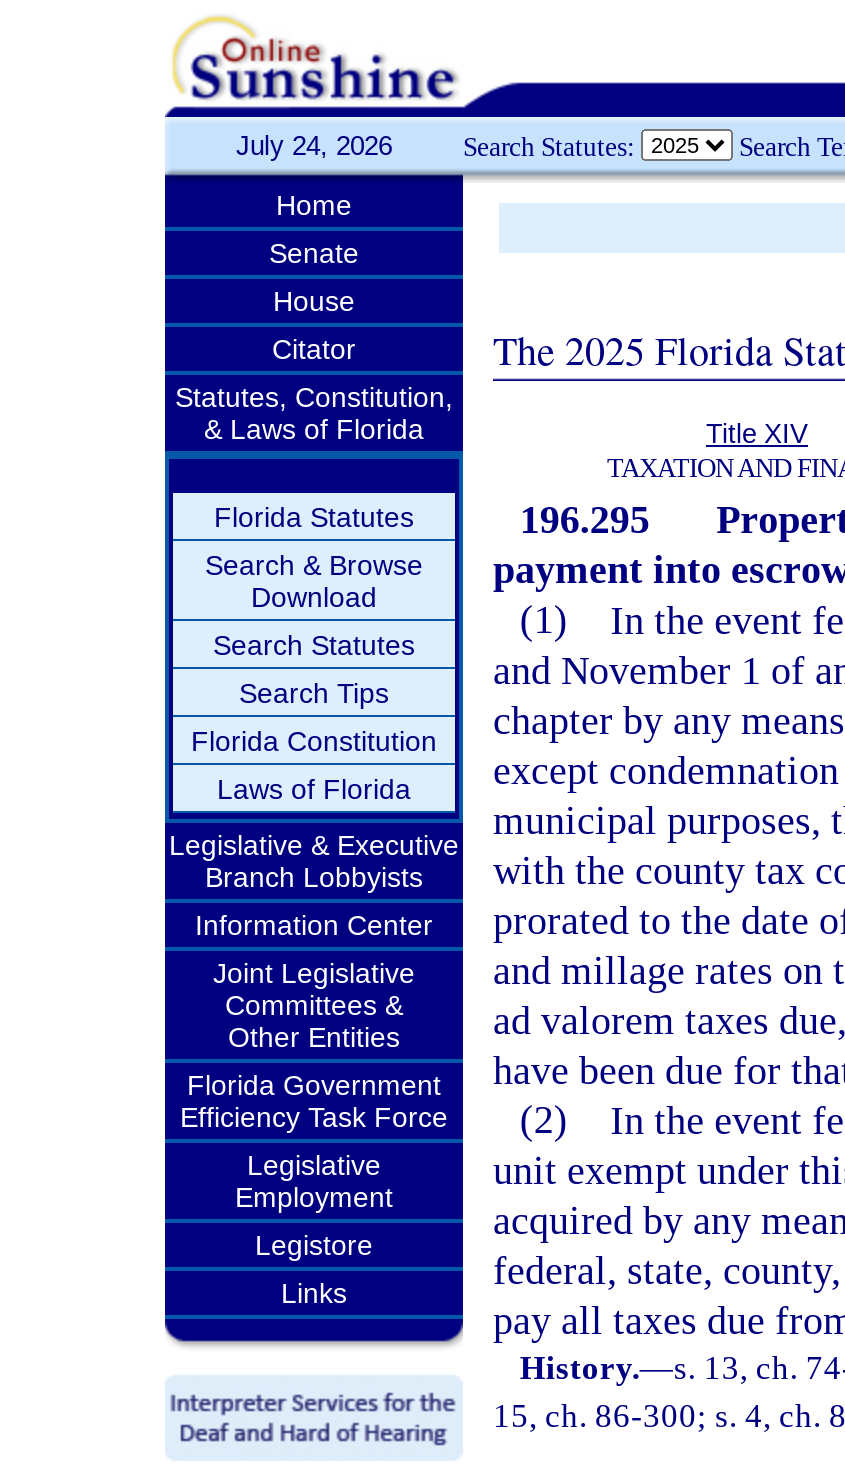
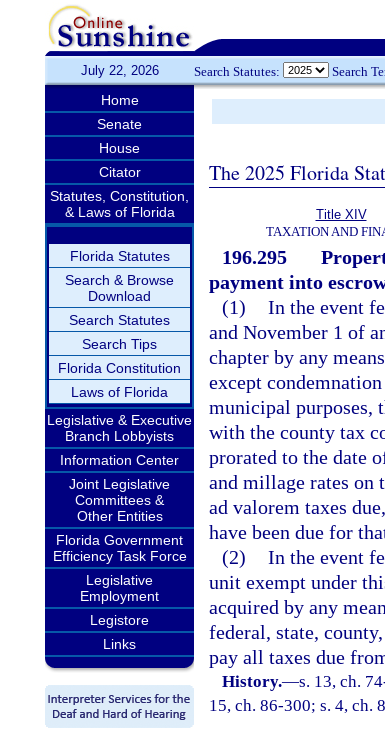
- July 24, 2026
+ July 22, 2026
